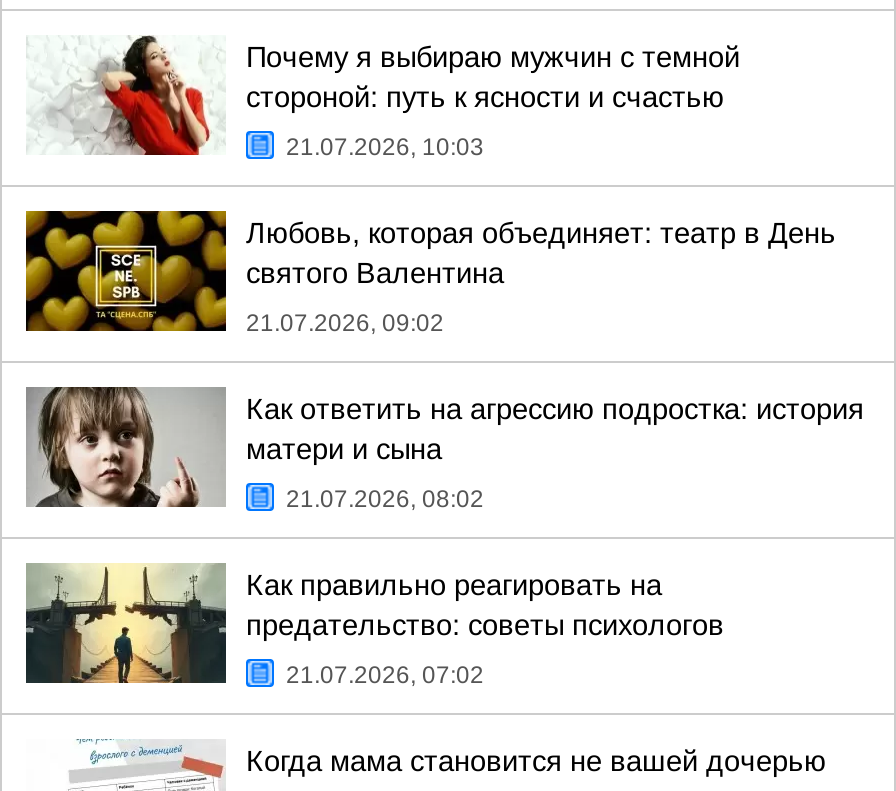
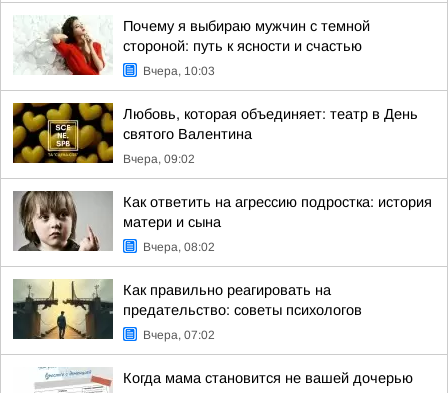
- 21.07.2026, 10:03
+ Вчера, 10:03

- 21.07.2026, 09:02
+ Вчера, 09:02

- 21.07.2026, 08:02
+ Вчера, 08:02

- 21.07.2026, 07:02
+ Вчера, 07:02
